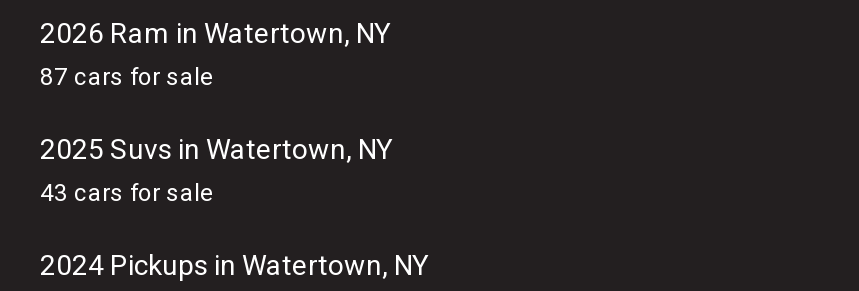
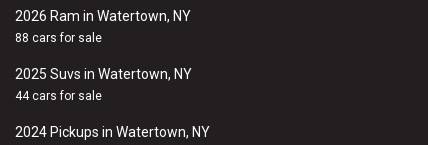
- 87 cars for sale
+ 88 cars for sale

- 43 cars for sale
+ 44 cars for sale
